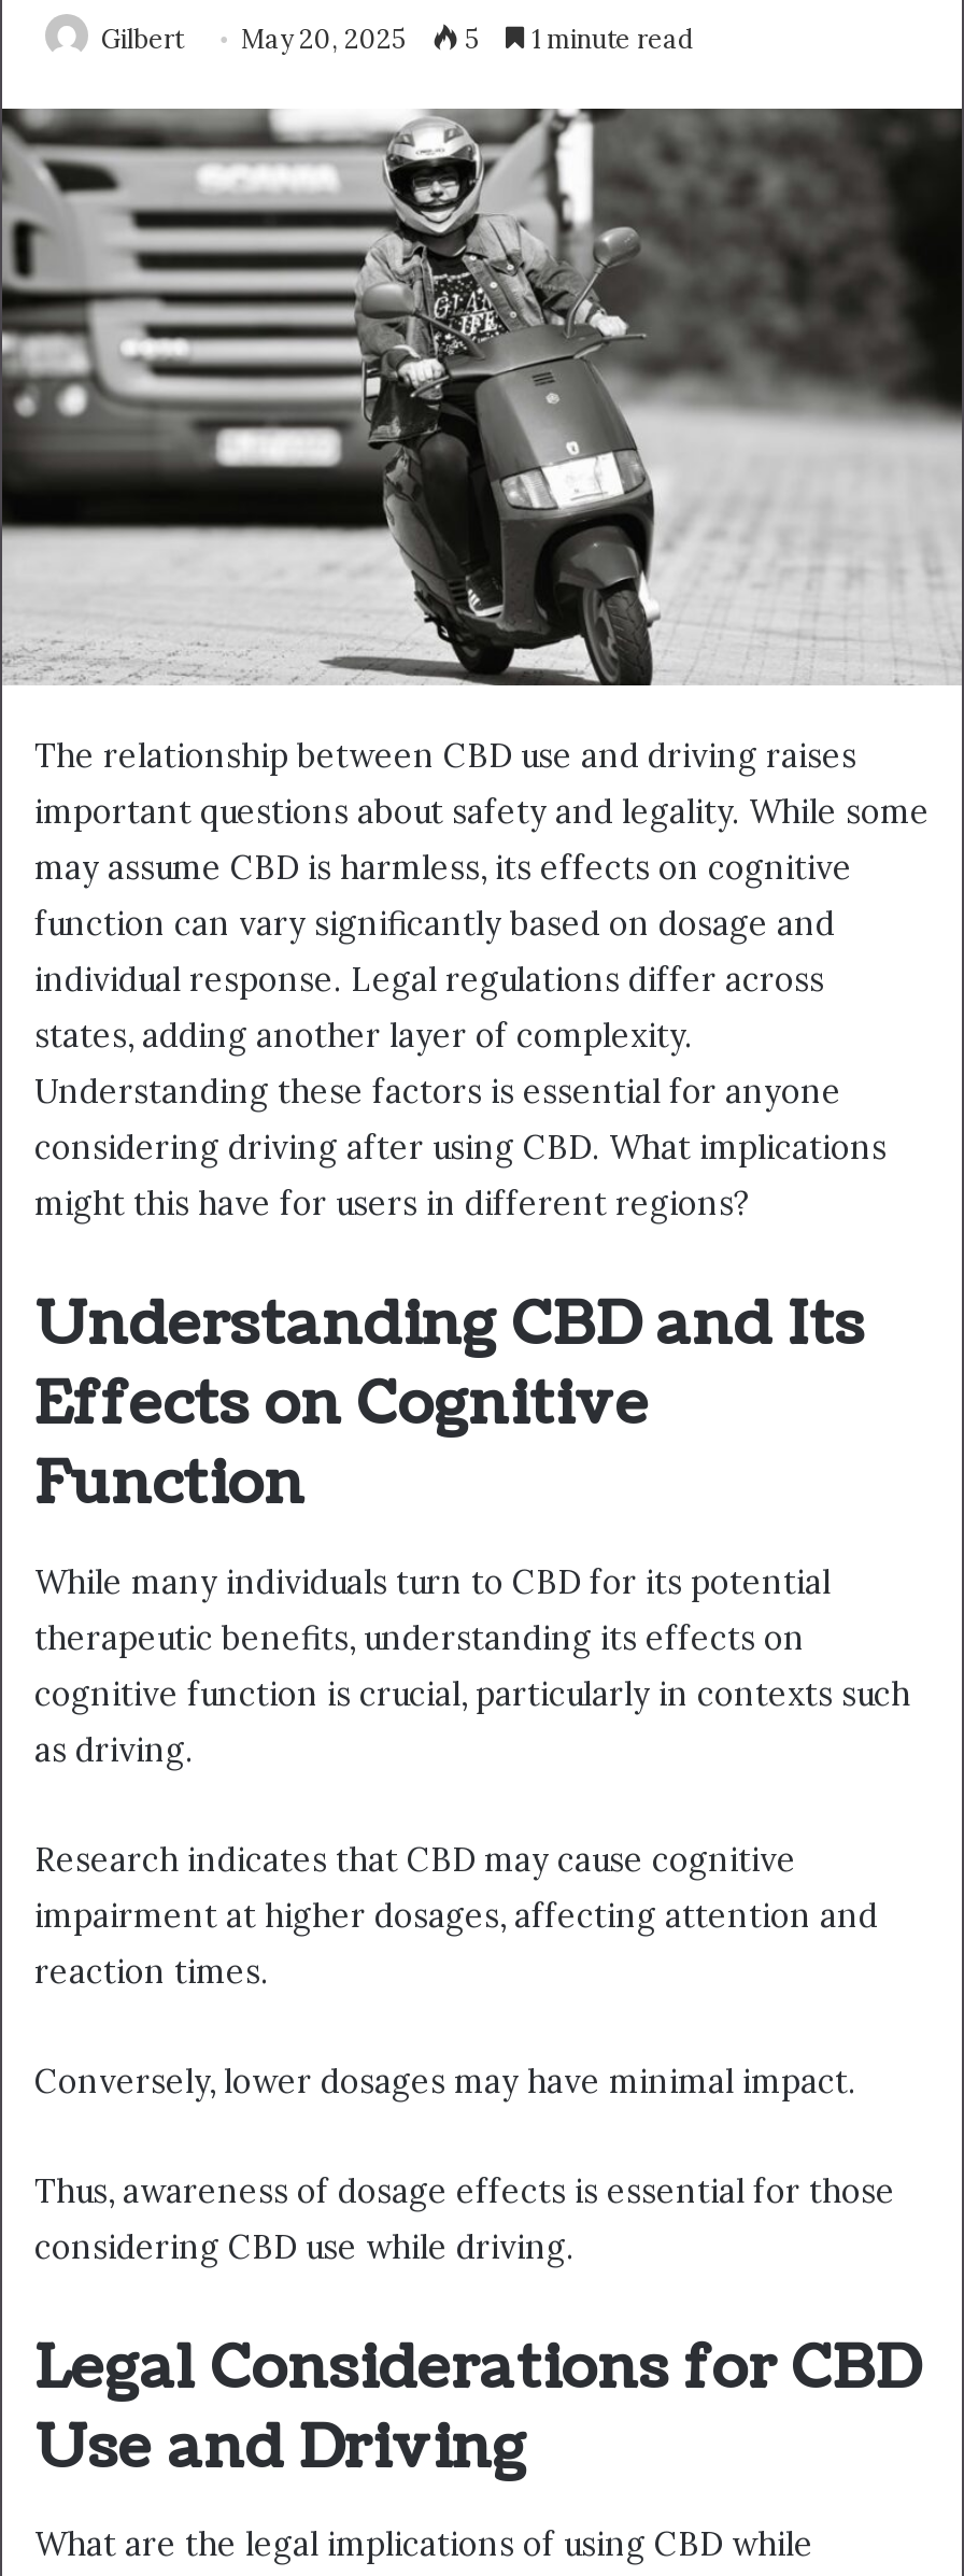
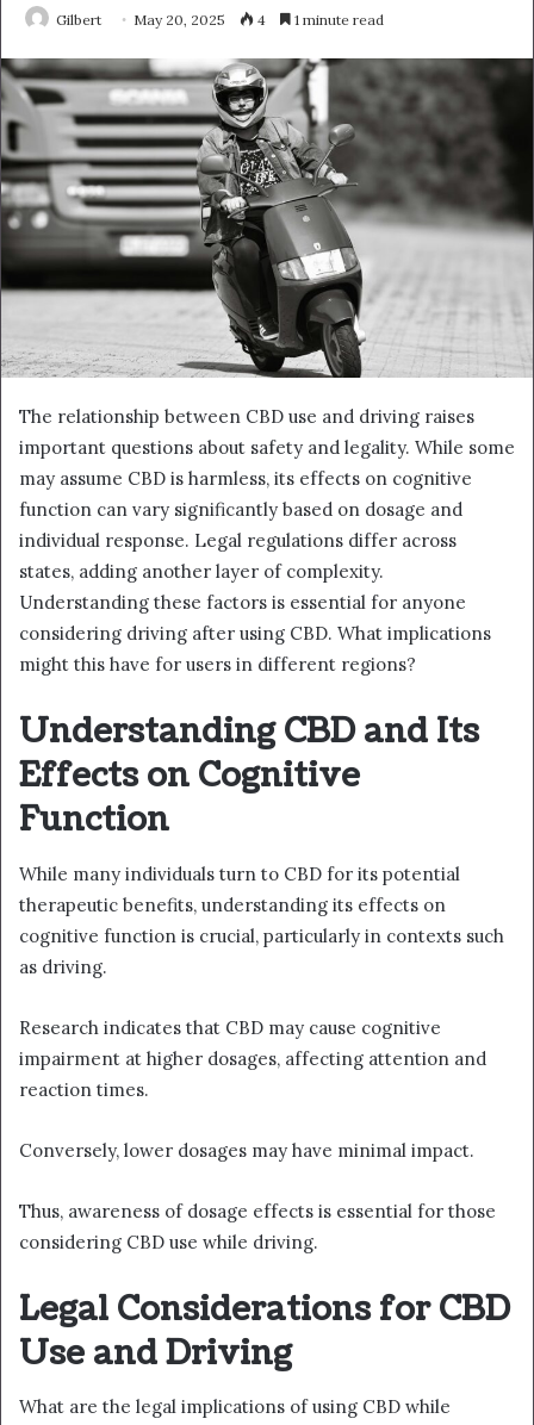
- Gilbert May 20, 2025 5 1 minute read
+ Gilbert May 20, 2025 4 1 minute read
